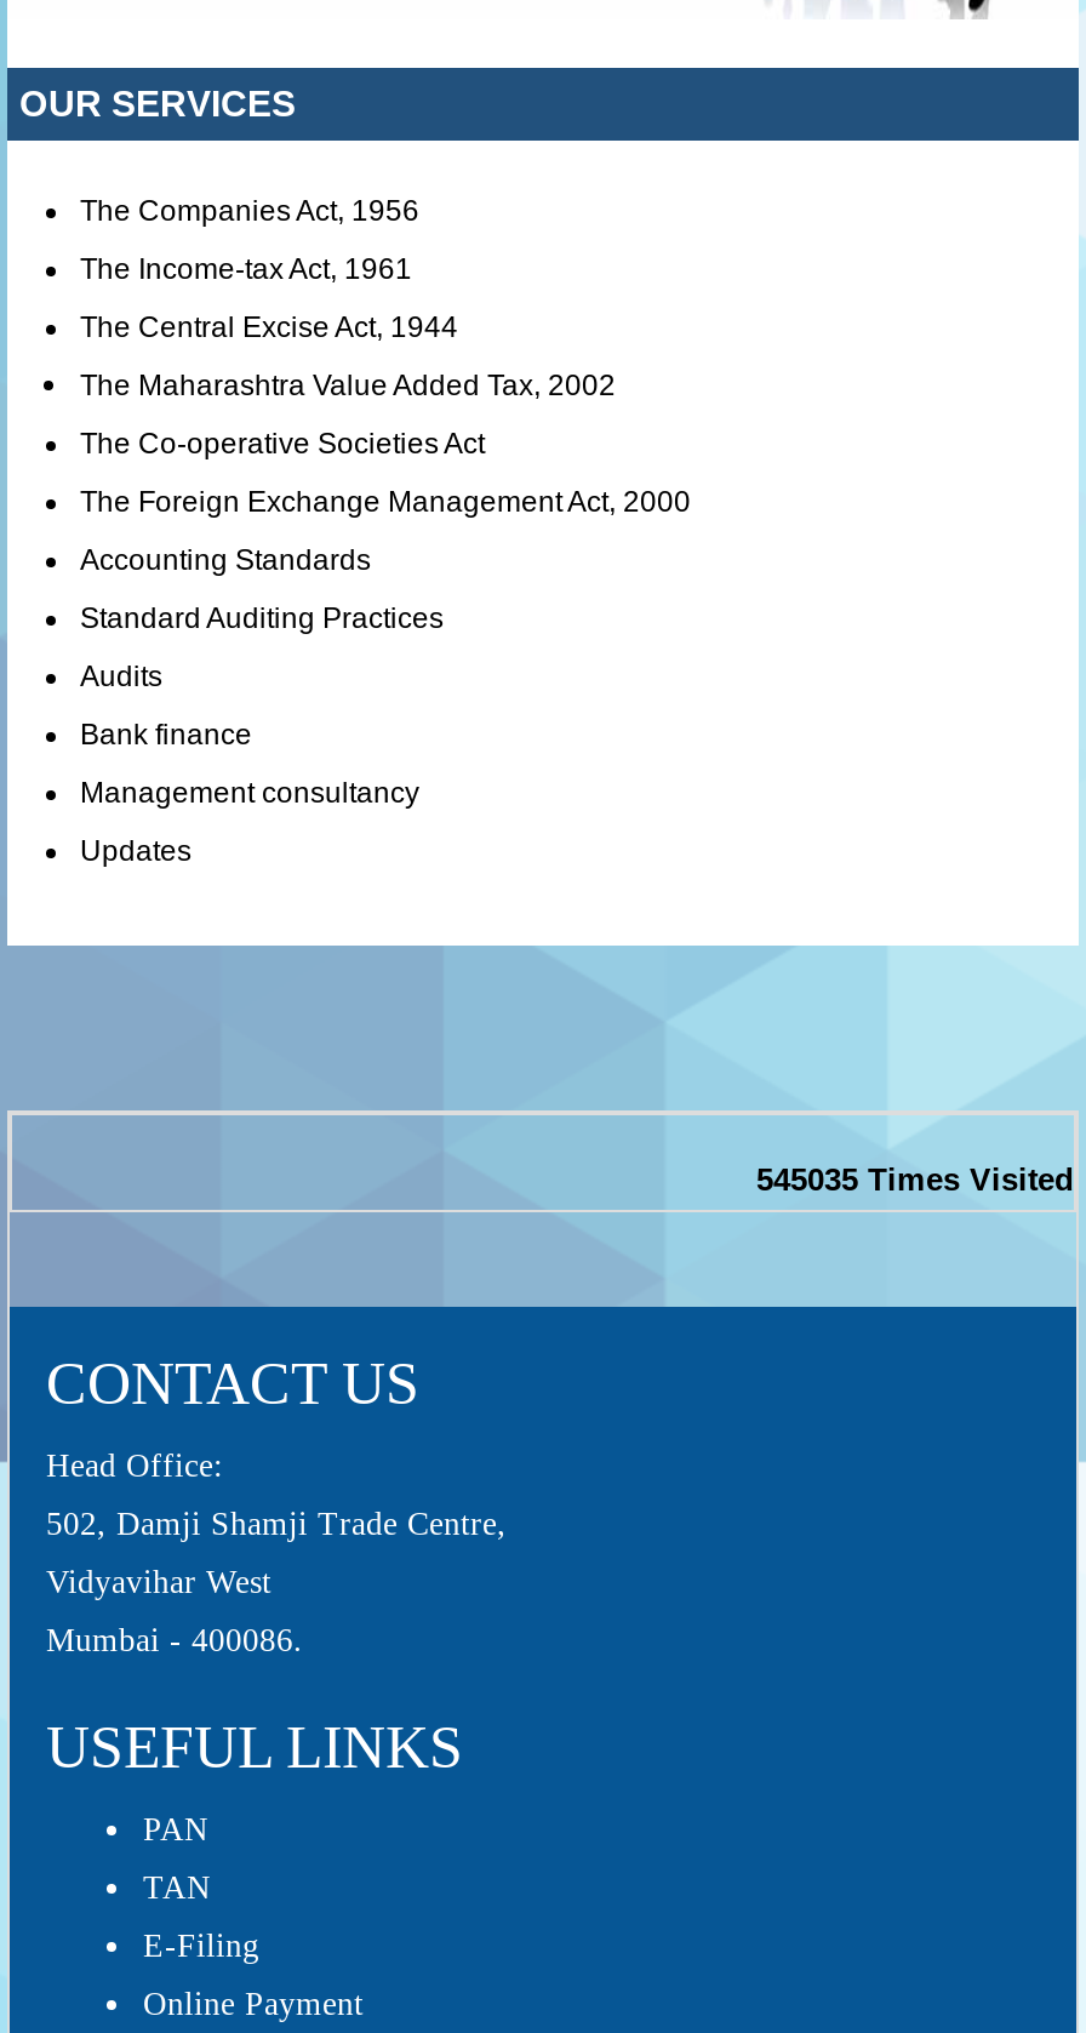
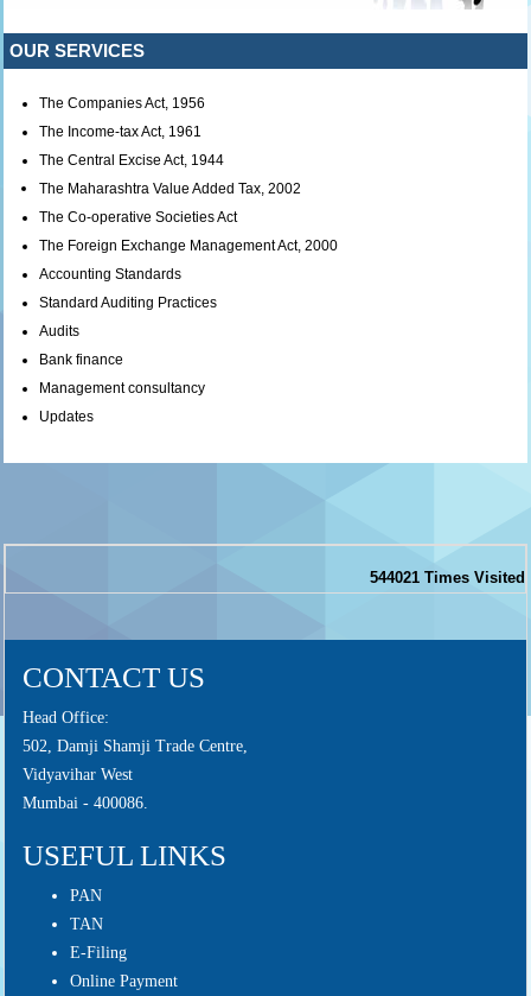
- 545035 Times Visited
+ 544021 Times Visited
